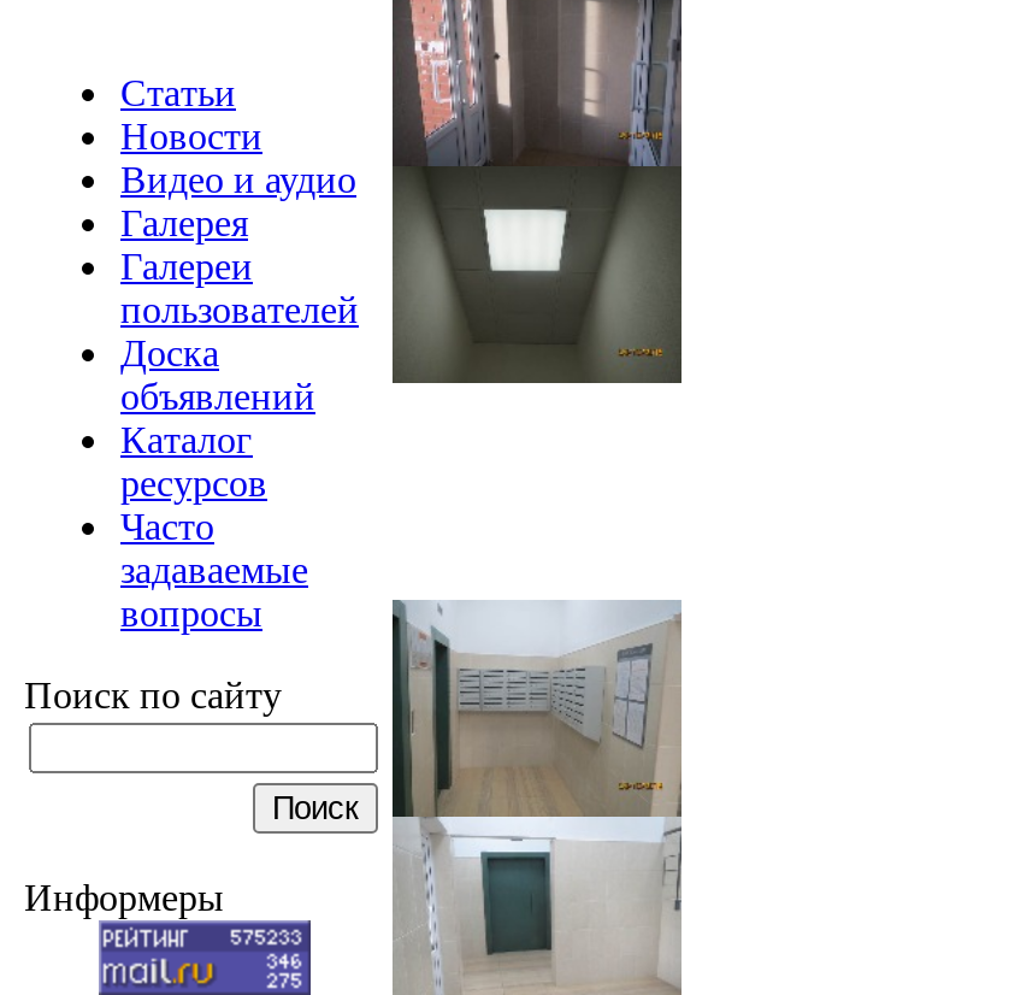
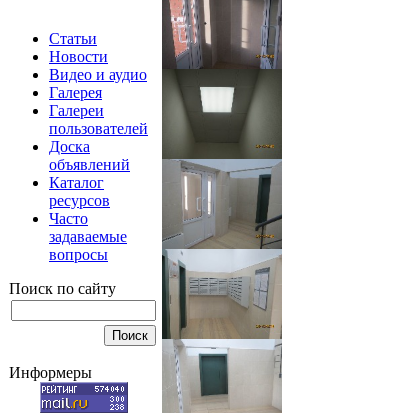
+ [image]
